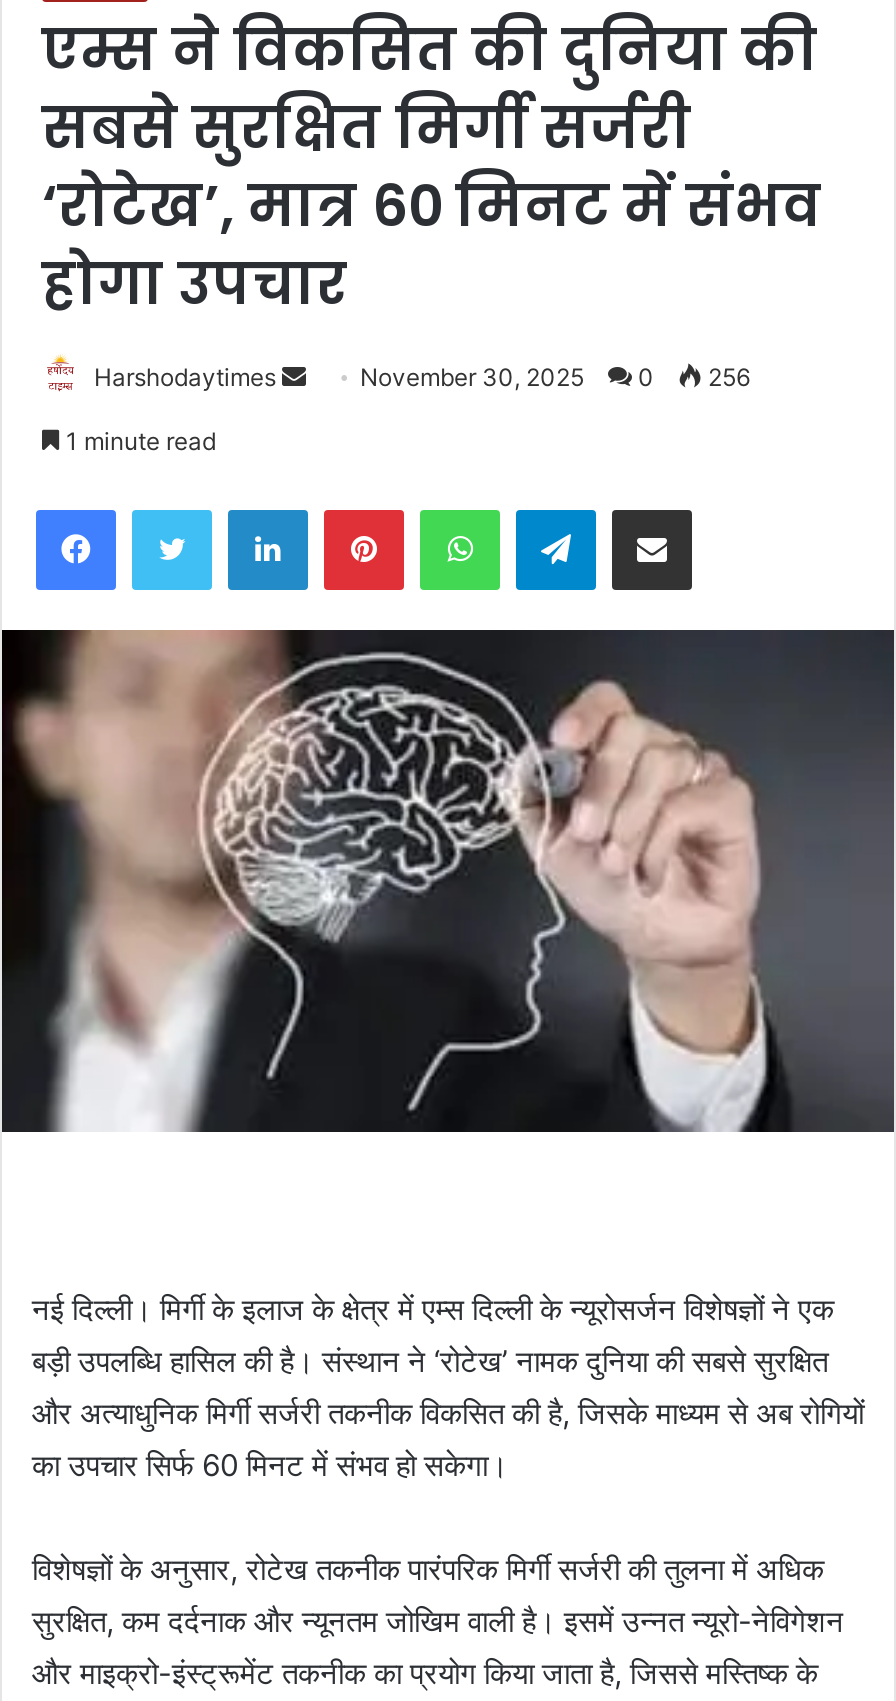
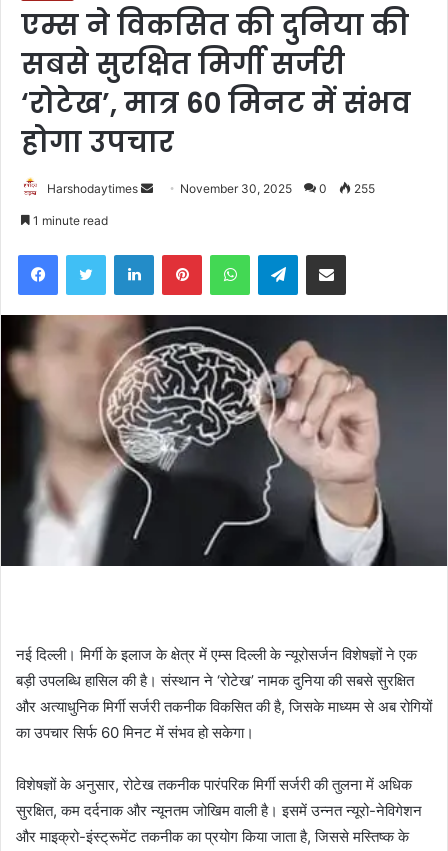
- 256
+ 255
